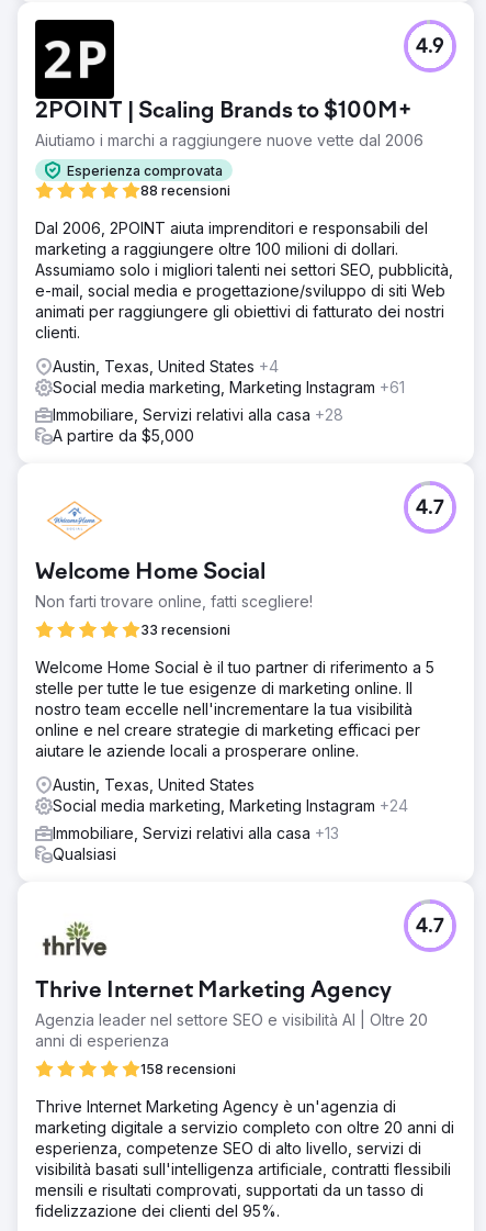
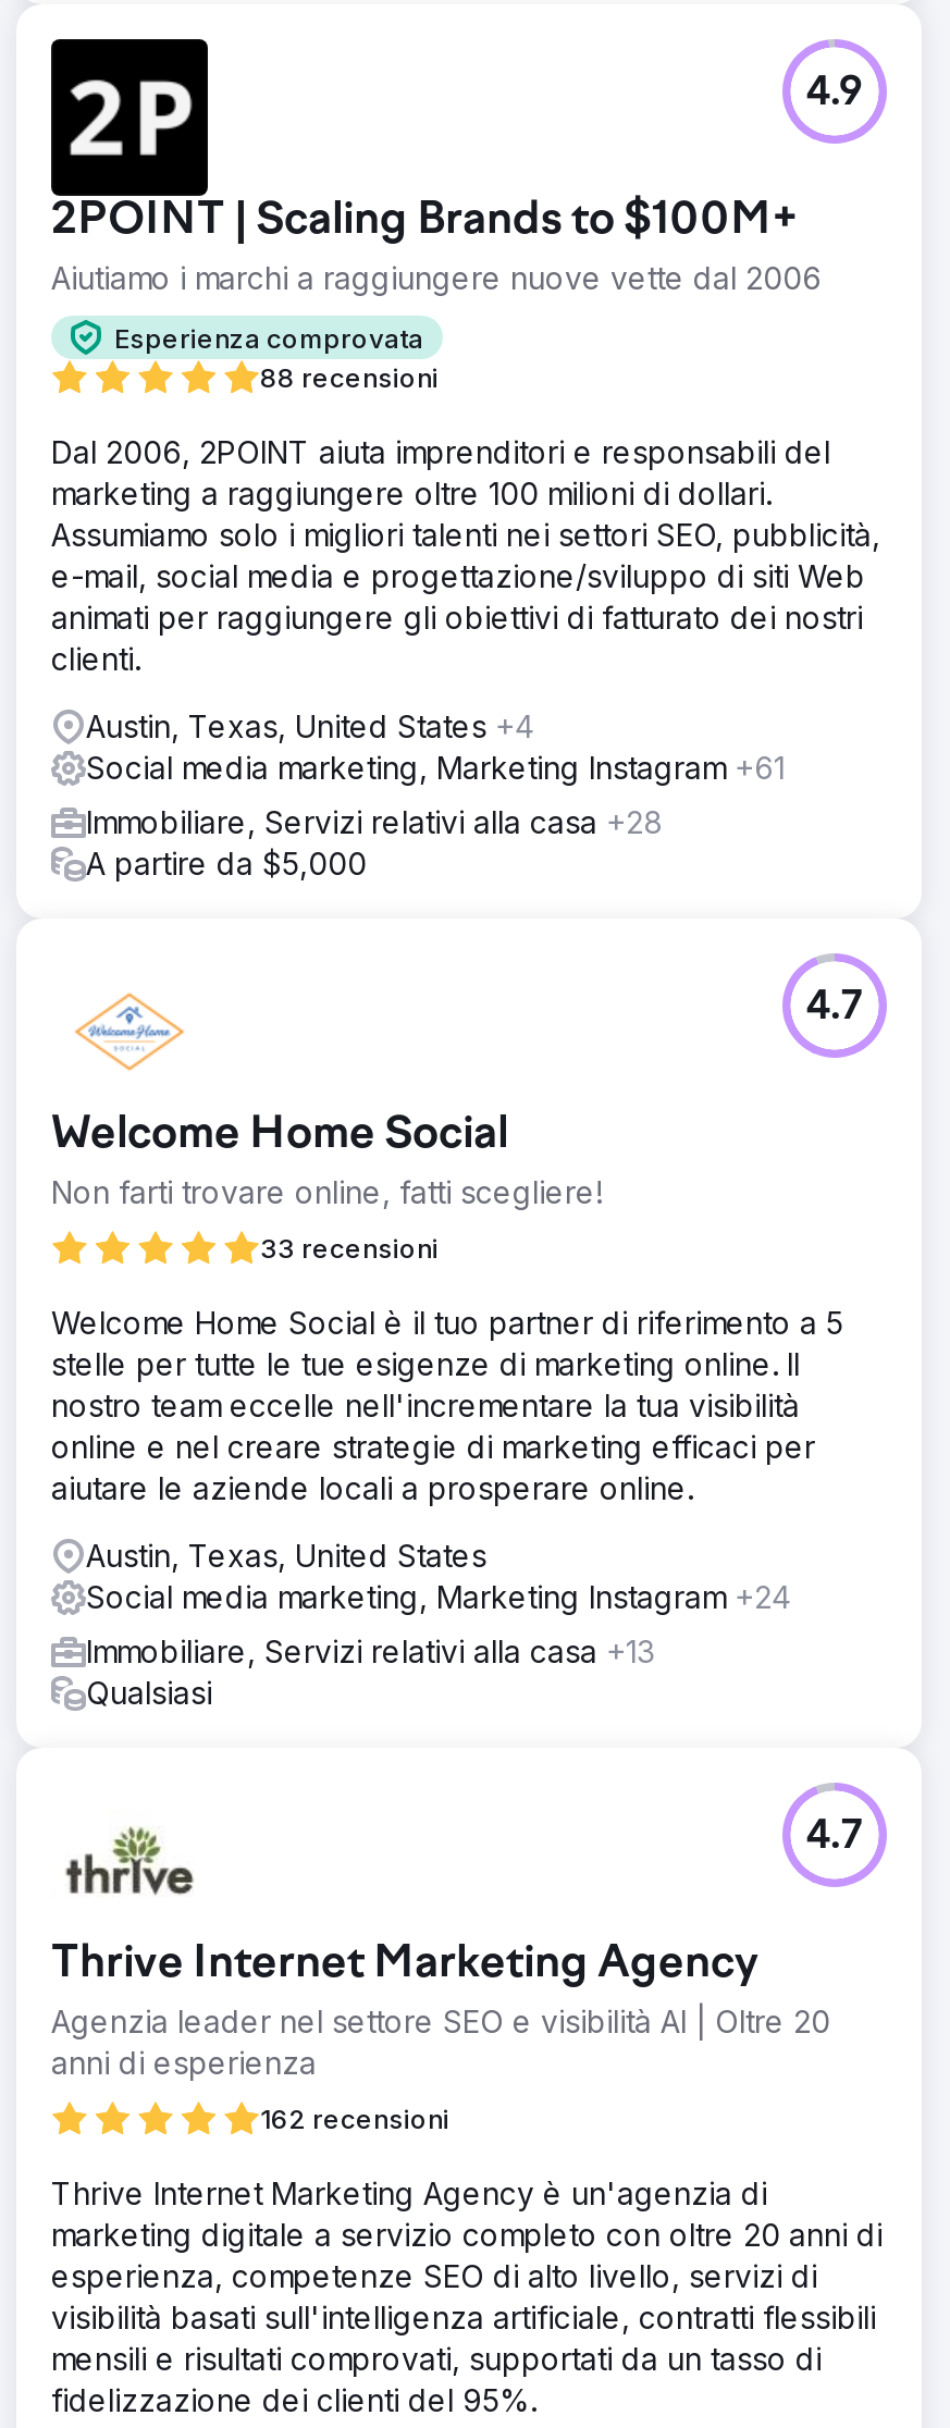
- 158 recensioni
+ 162 recensioni
